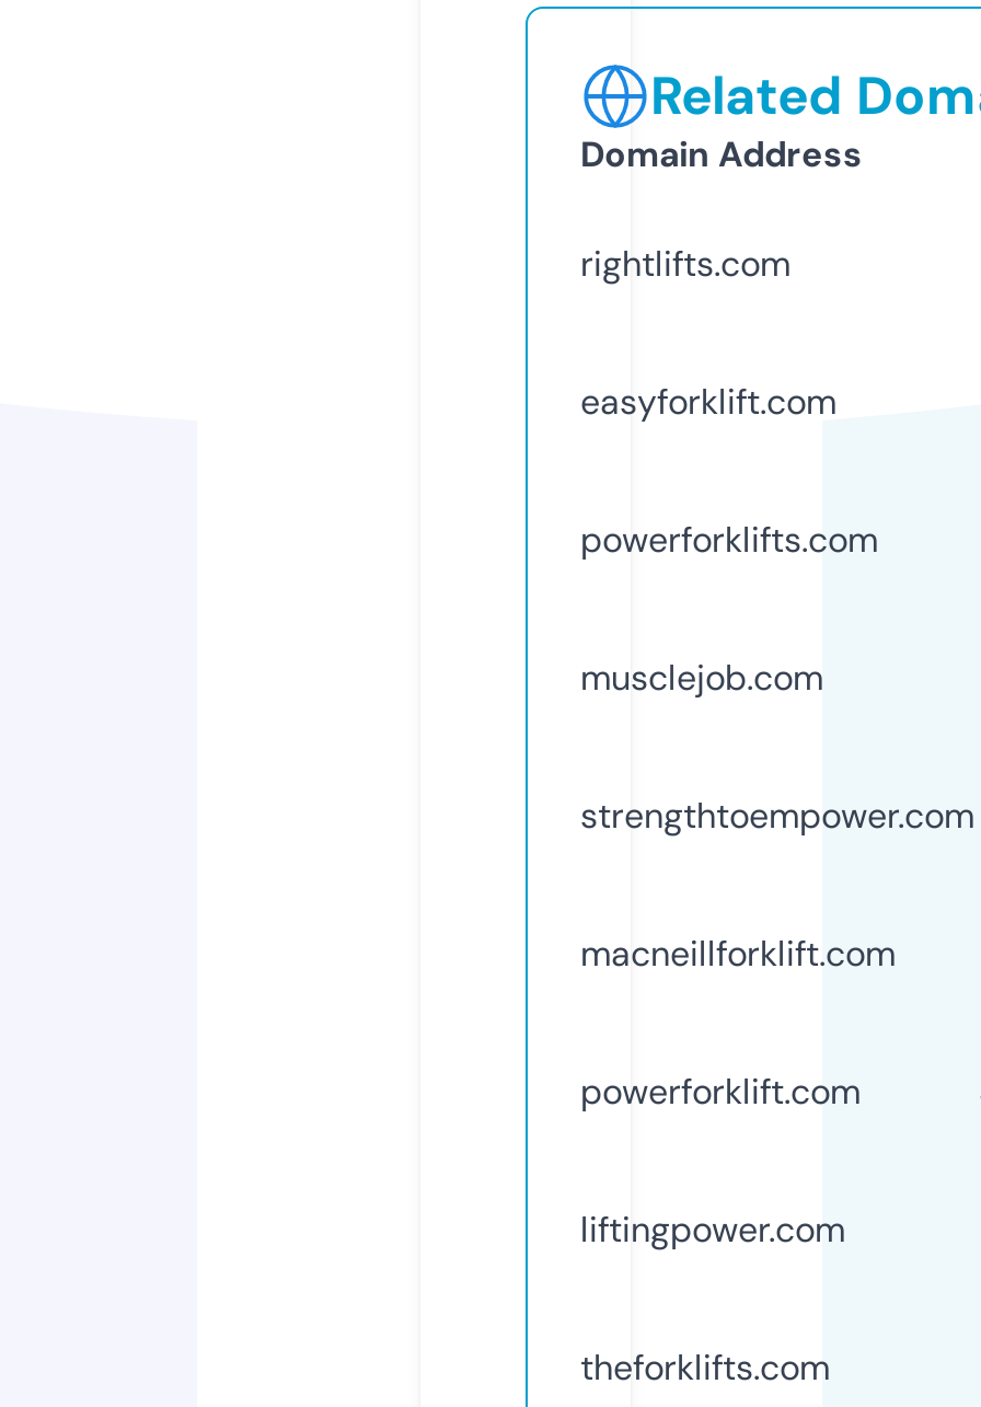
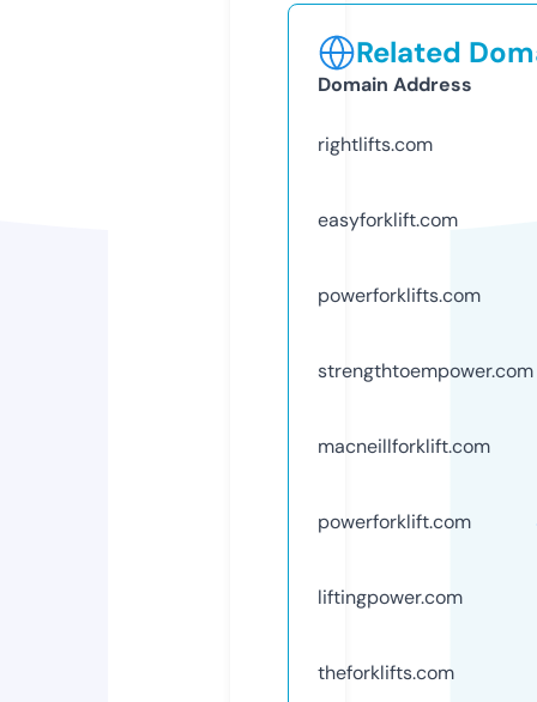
- musclejob.com
